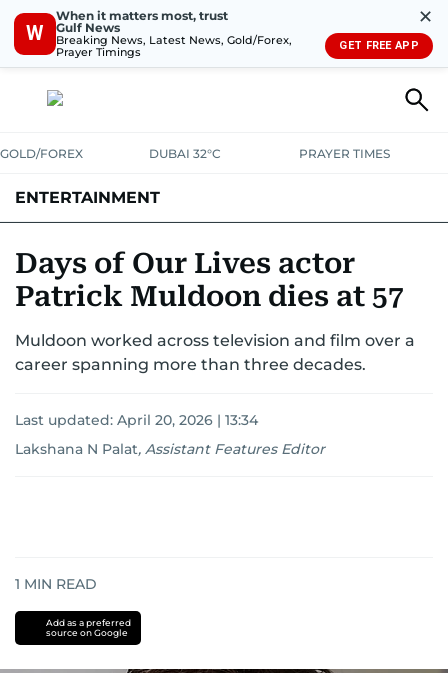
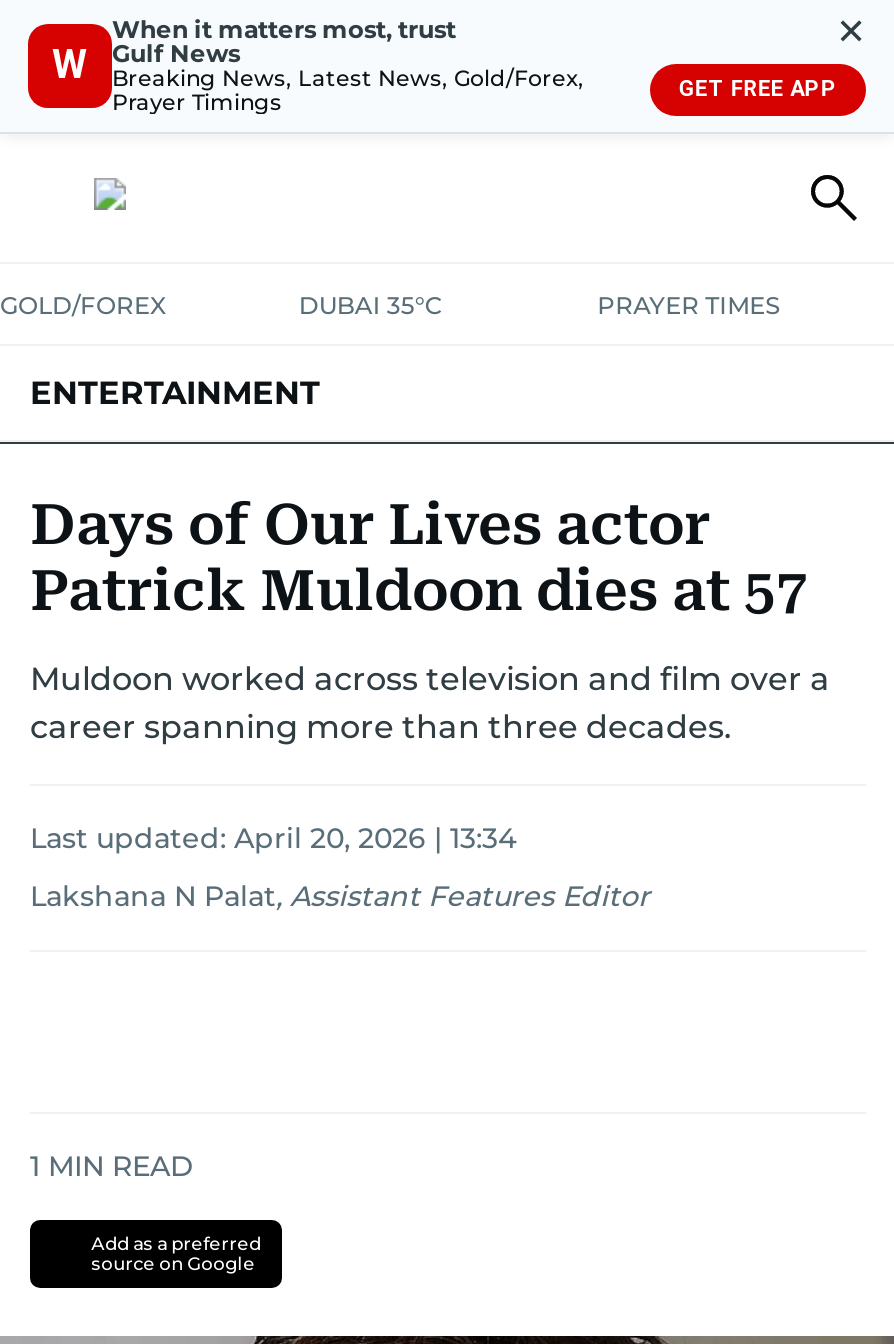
- DUBAI 32°C
+ DUBAI 35°C
